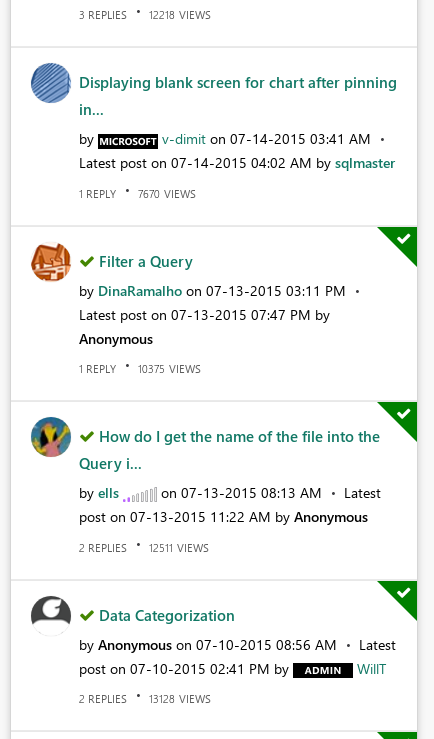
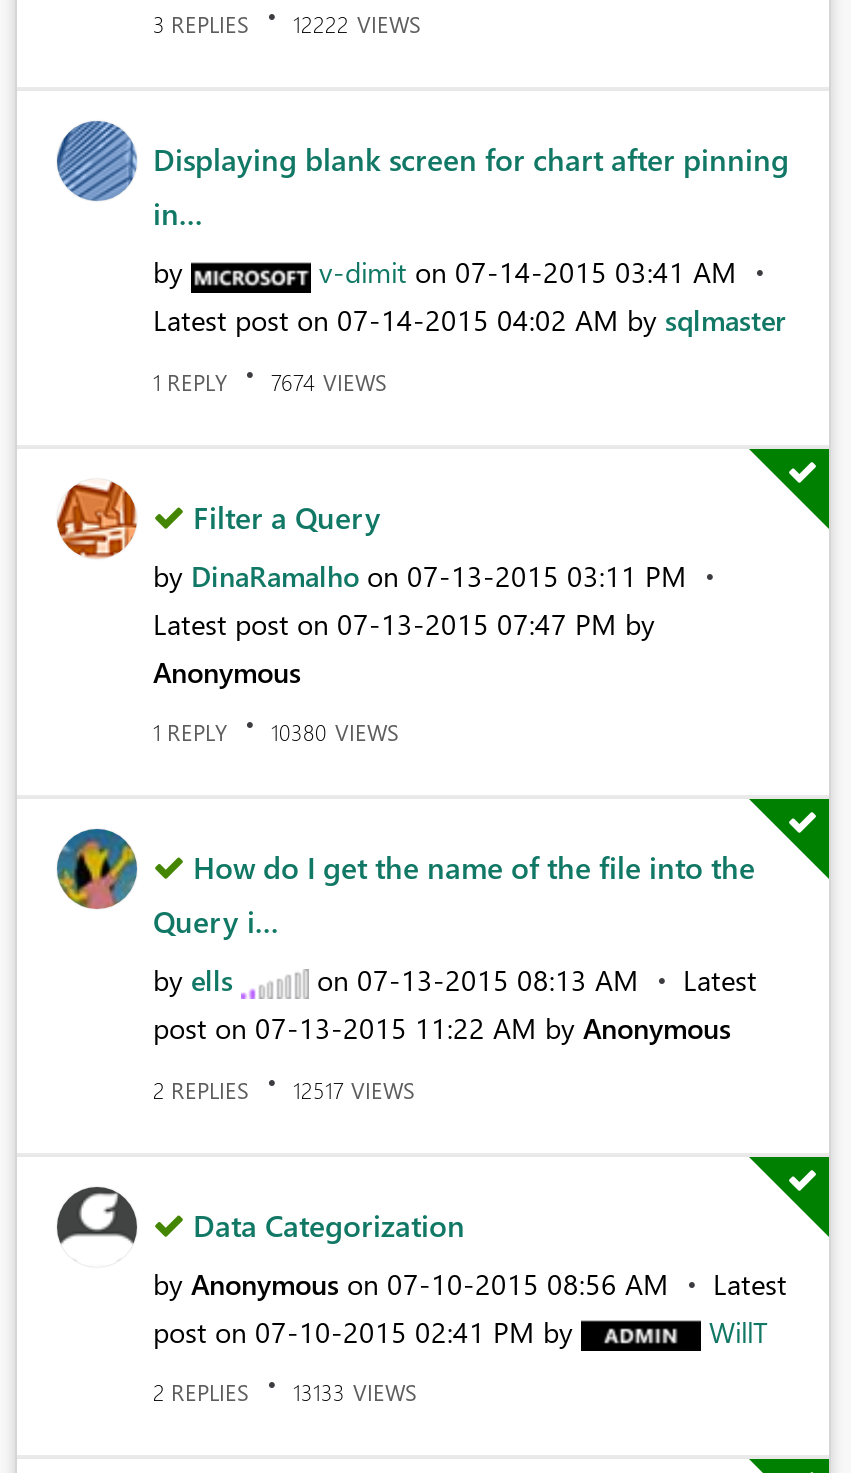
- 3 REPLIES 12218 VIEWS
+ 3 REPLIES 12222 VIEWS

- 1 REPLY 7670 VIEWS
+ 1 REPLY 7674 VIEWS

- 1 REPLY 10375 VIEWS
+ 1 REPLY 10380 VIEWS

- 2 REPLIES 12511 VIEWS
+ 2 REPLIES 12517 VIEWS

- 2 REPLIES 13128 VIEWS
+ 2 REPLIES 13133 VIEWS
